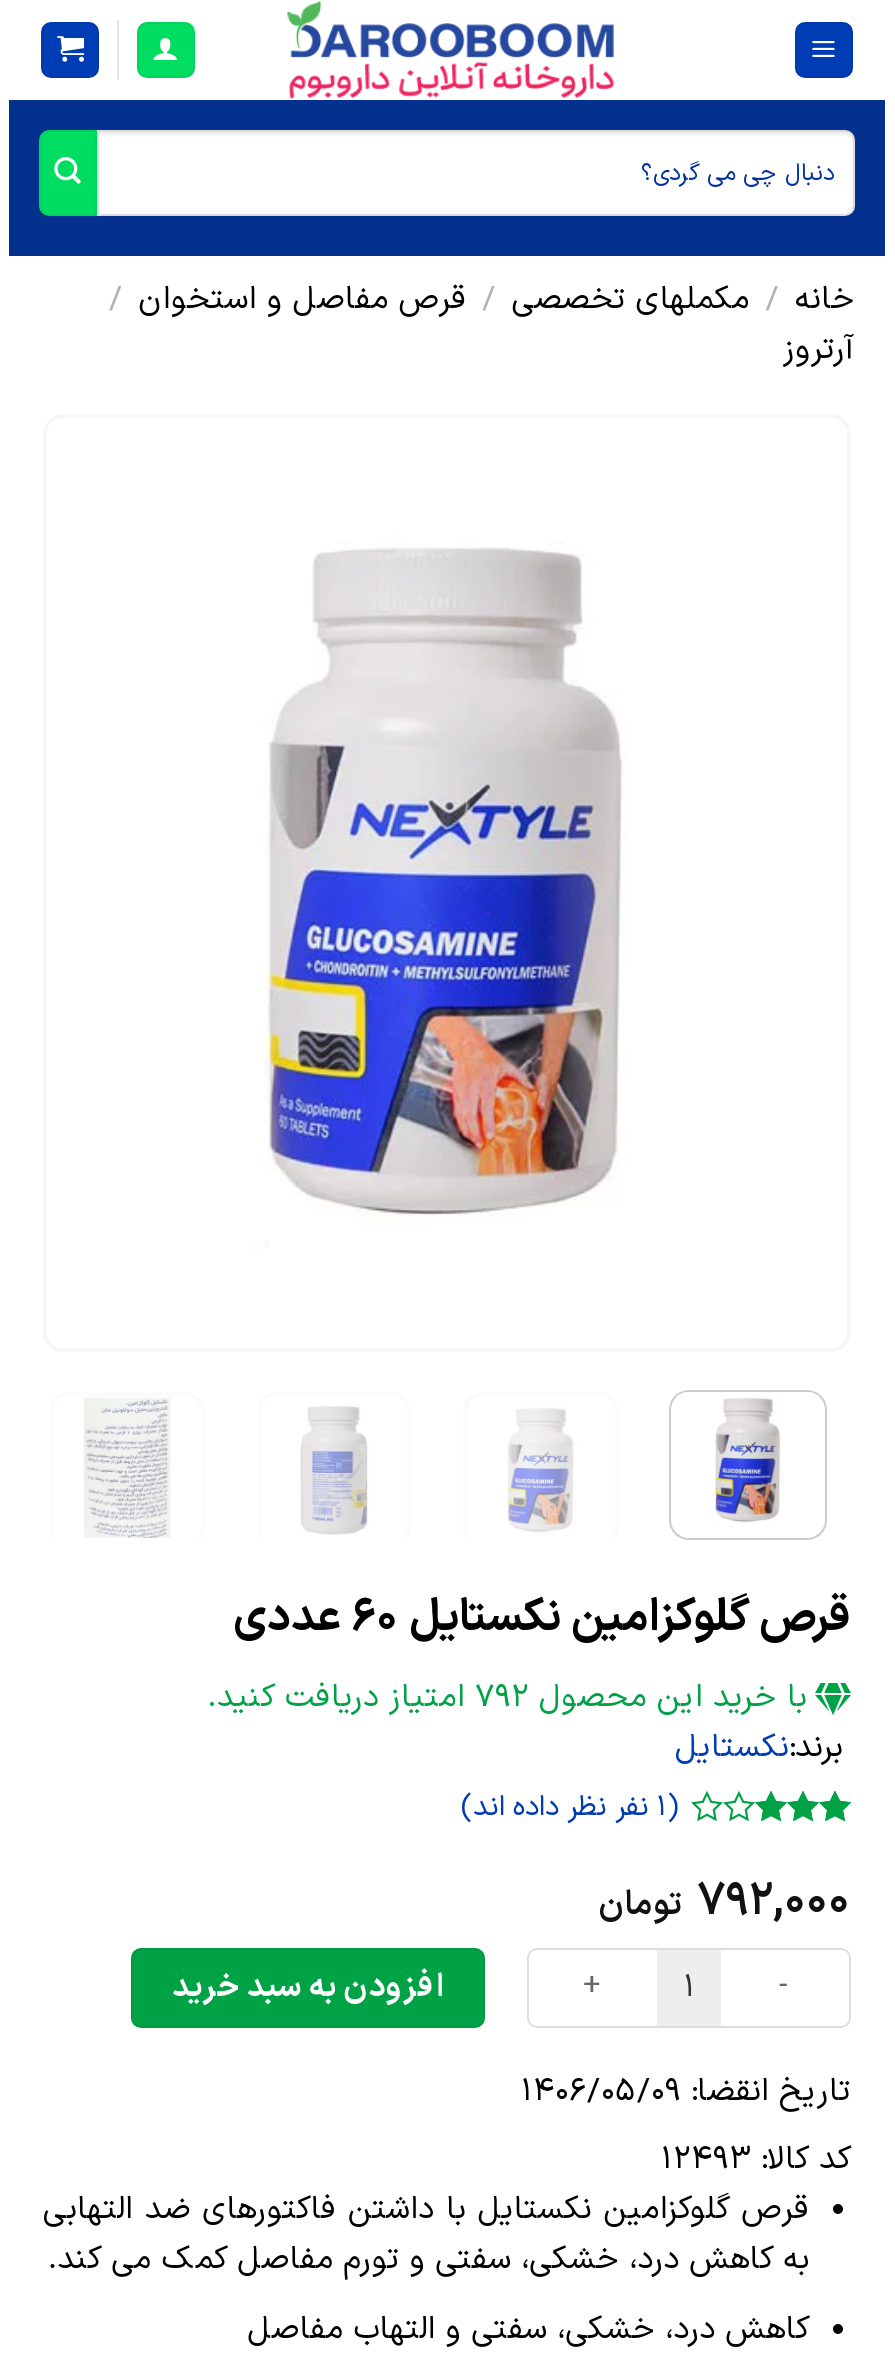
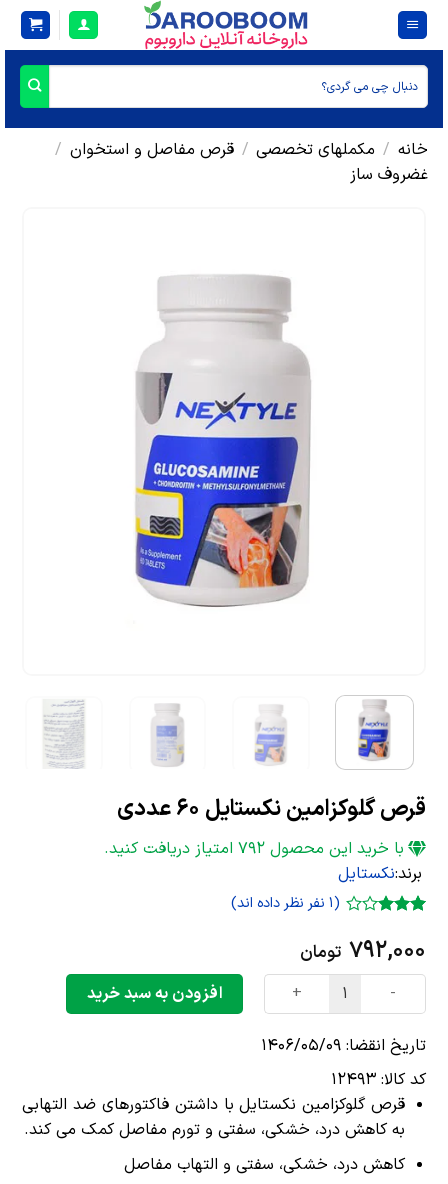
- آرتروز
+ غضروف ساز
